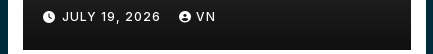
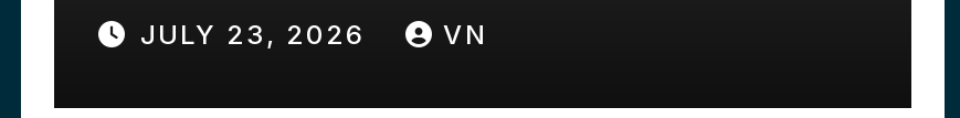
- JULY 19, 2026
+ JULY 23, 2026
